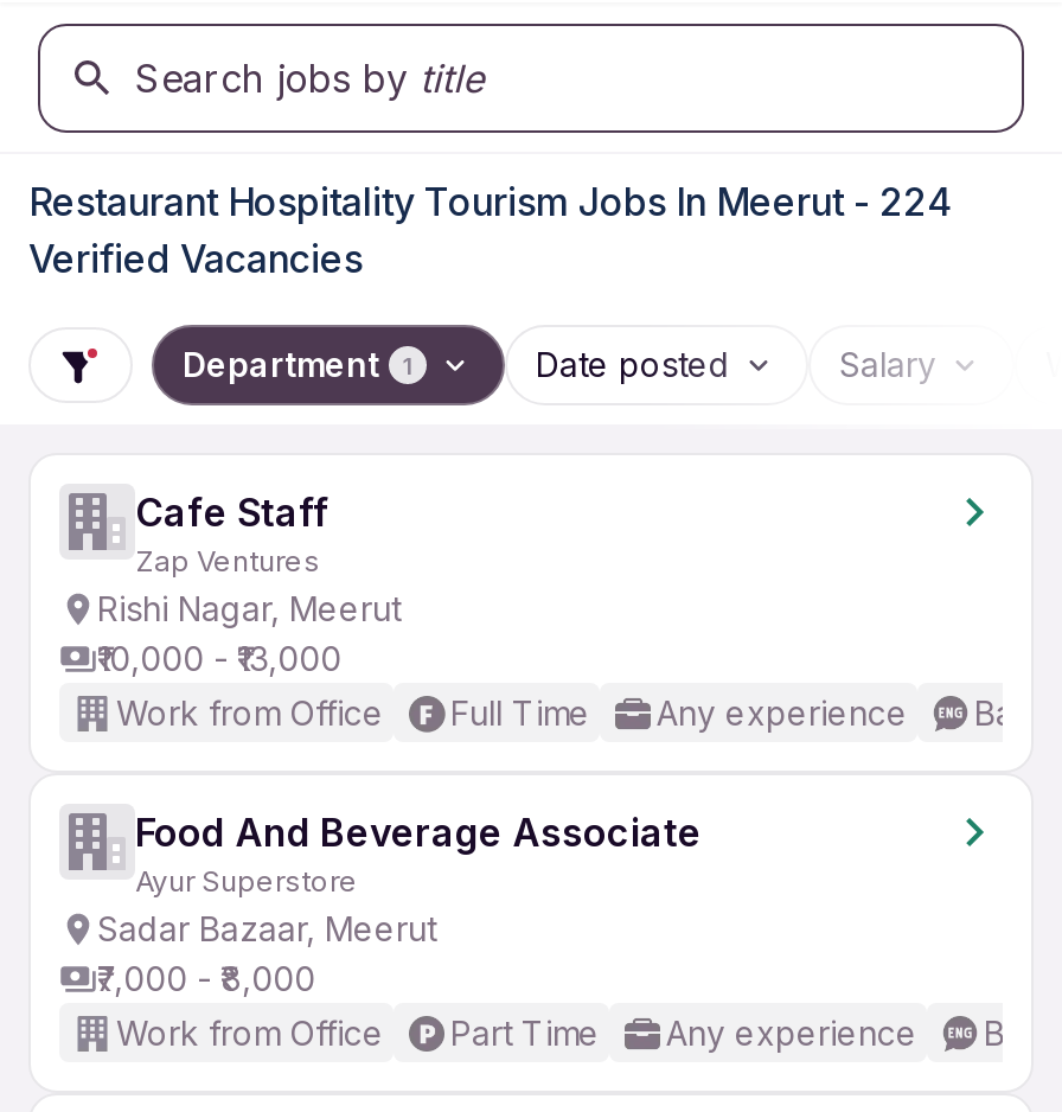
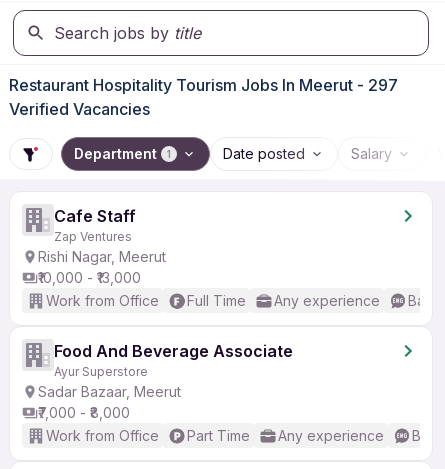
- Restaurant Hospitality Tourism Jobs In Meerut - 224
+ Restaurant Hospitality Tourism Jobs In Meerut - 297
